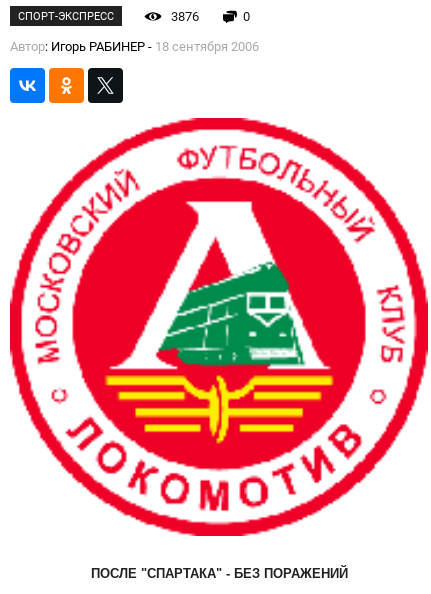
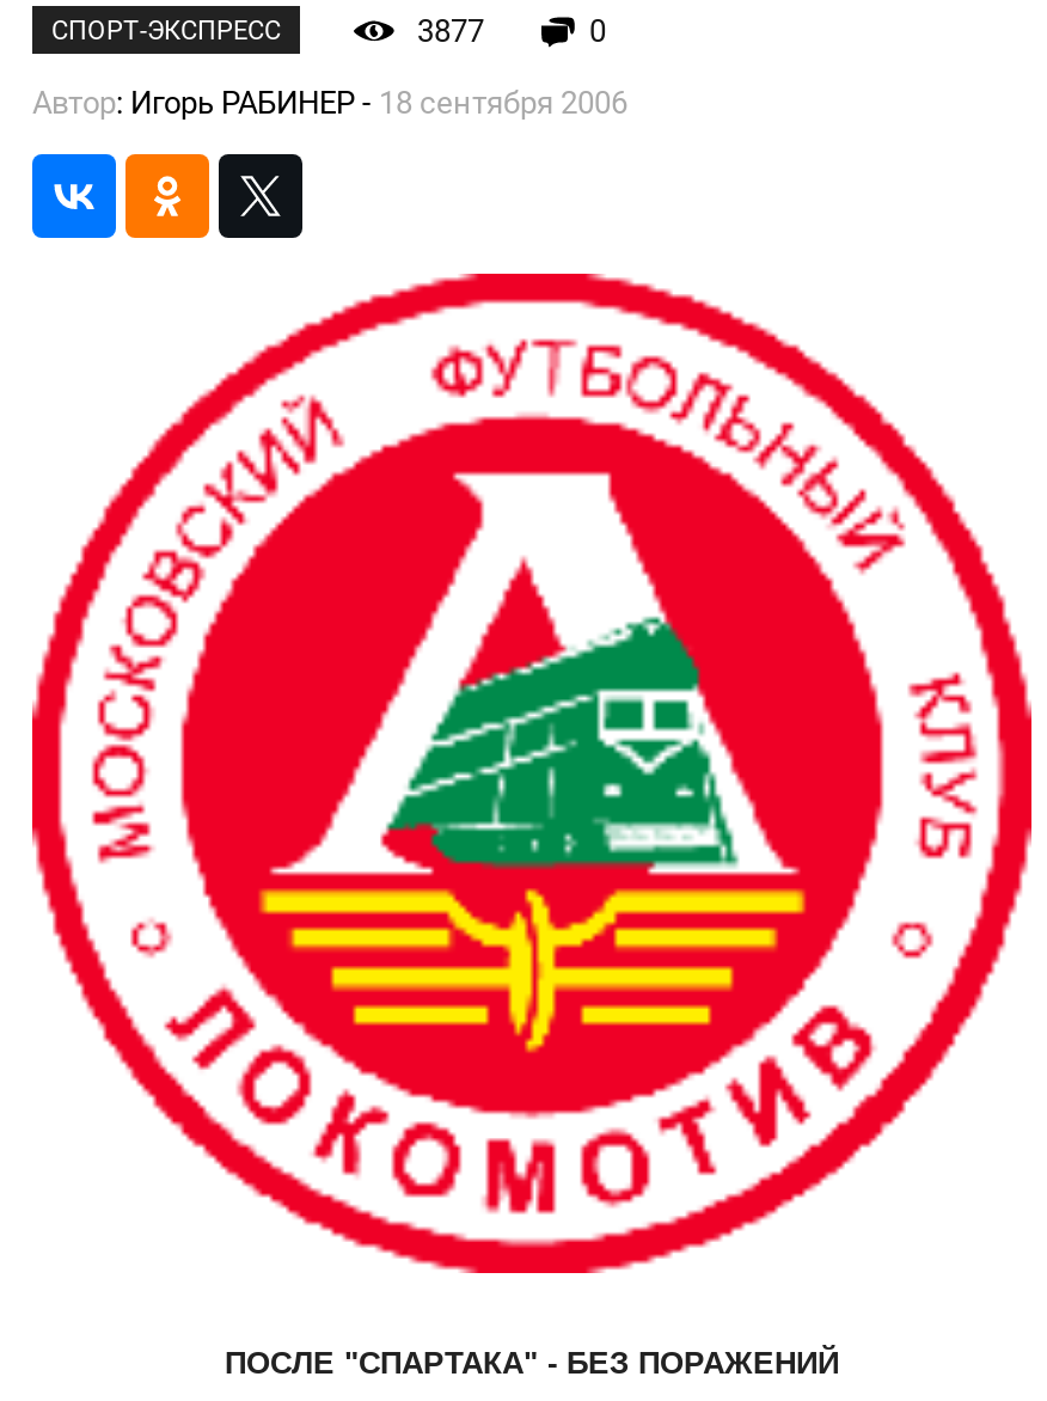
- 3876
+ 3877
